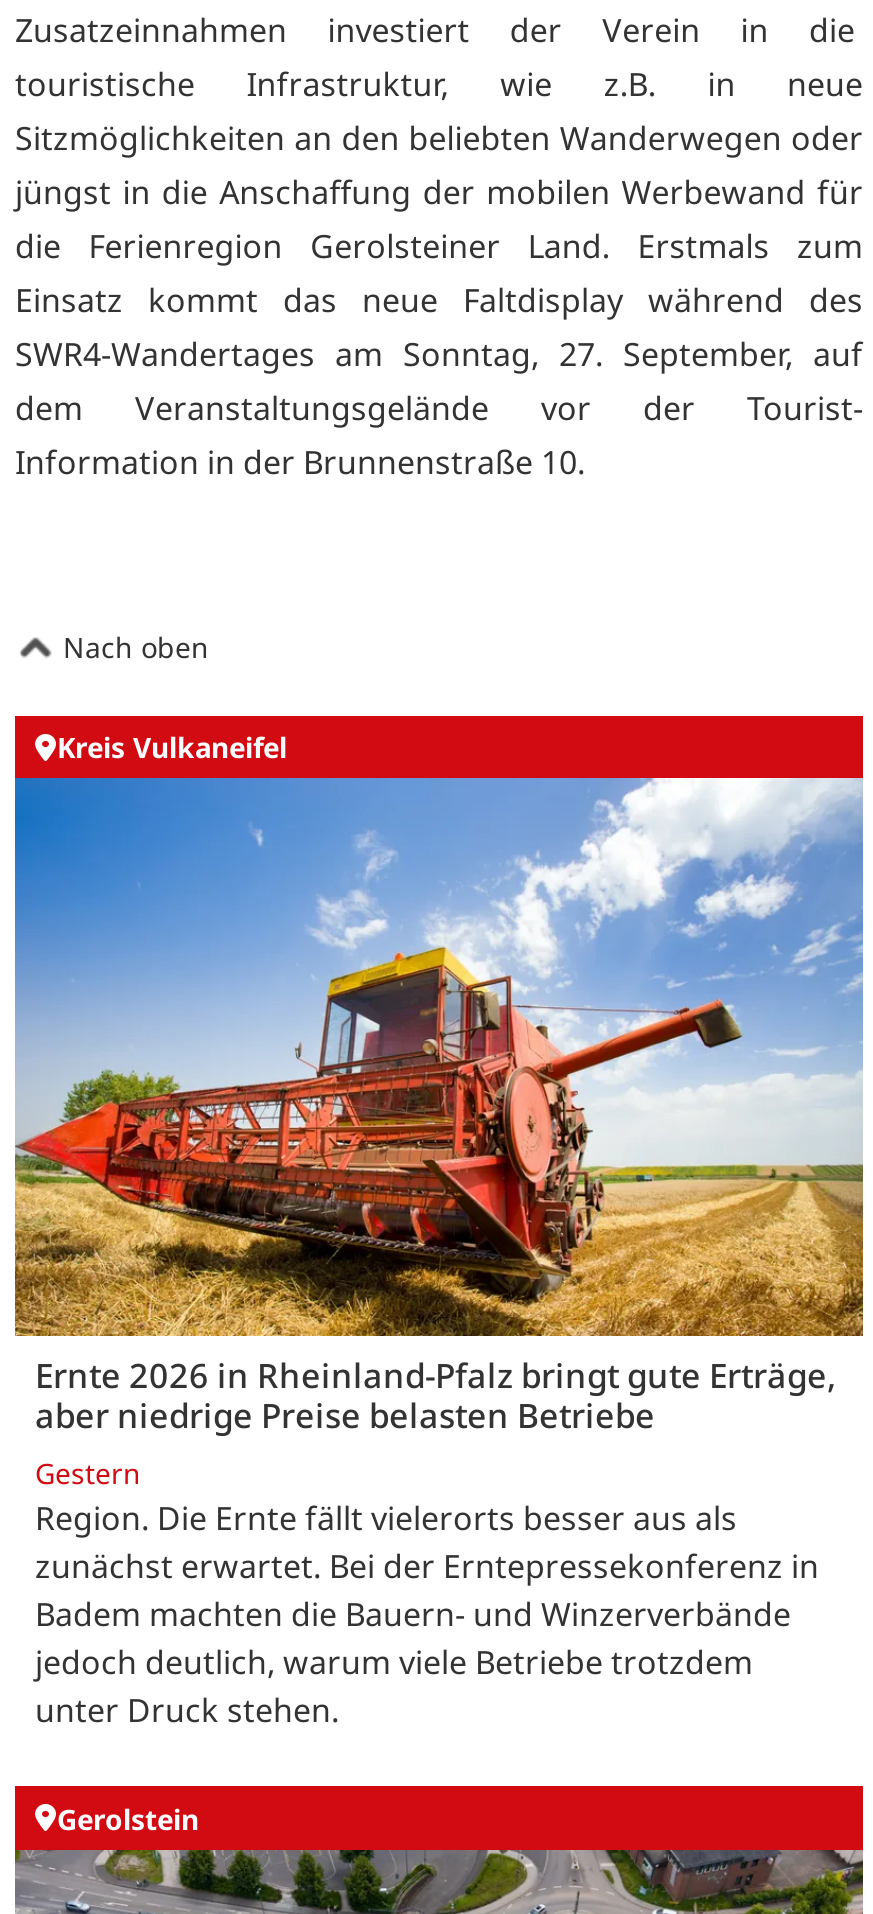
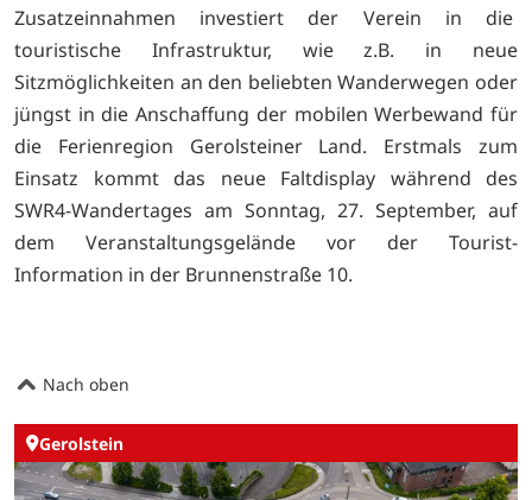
- Kreis Vulkaneifel

- [image]
- Ernte 2026 in Rheinland-Pfalz bringt gute Erträge,
- aber niedrige Preise belasten Betriebe
- Gestern
- Region. Die Ernte fällt vielerorts besser aus als
- zunächst erwartet. Bei der Erntepressekonferenz in
- Badem machten die Bauern- und Winzerverbände
- jedoch deutlich, warum viele Betriebe trotzdem
- unter Druck stehen.
